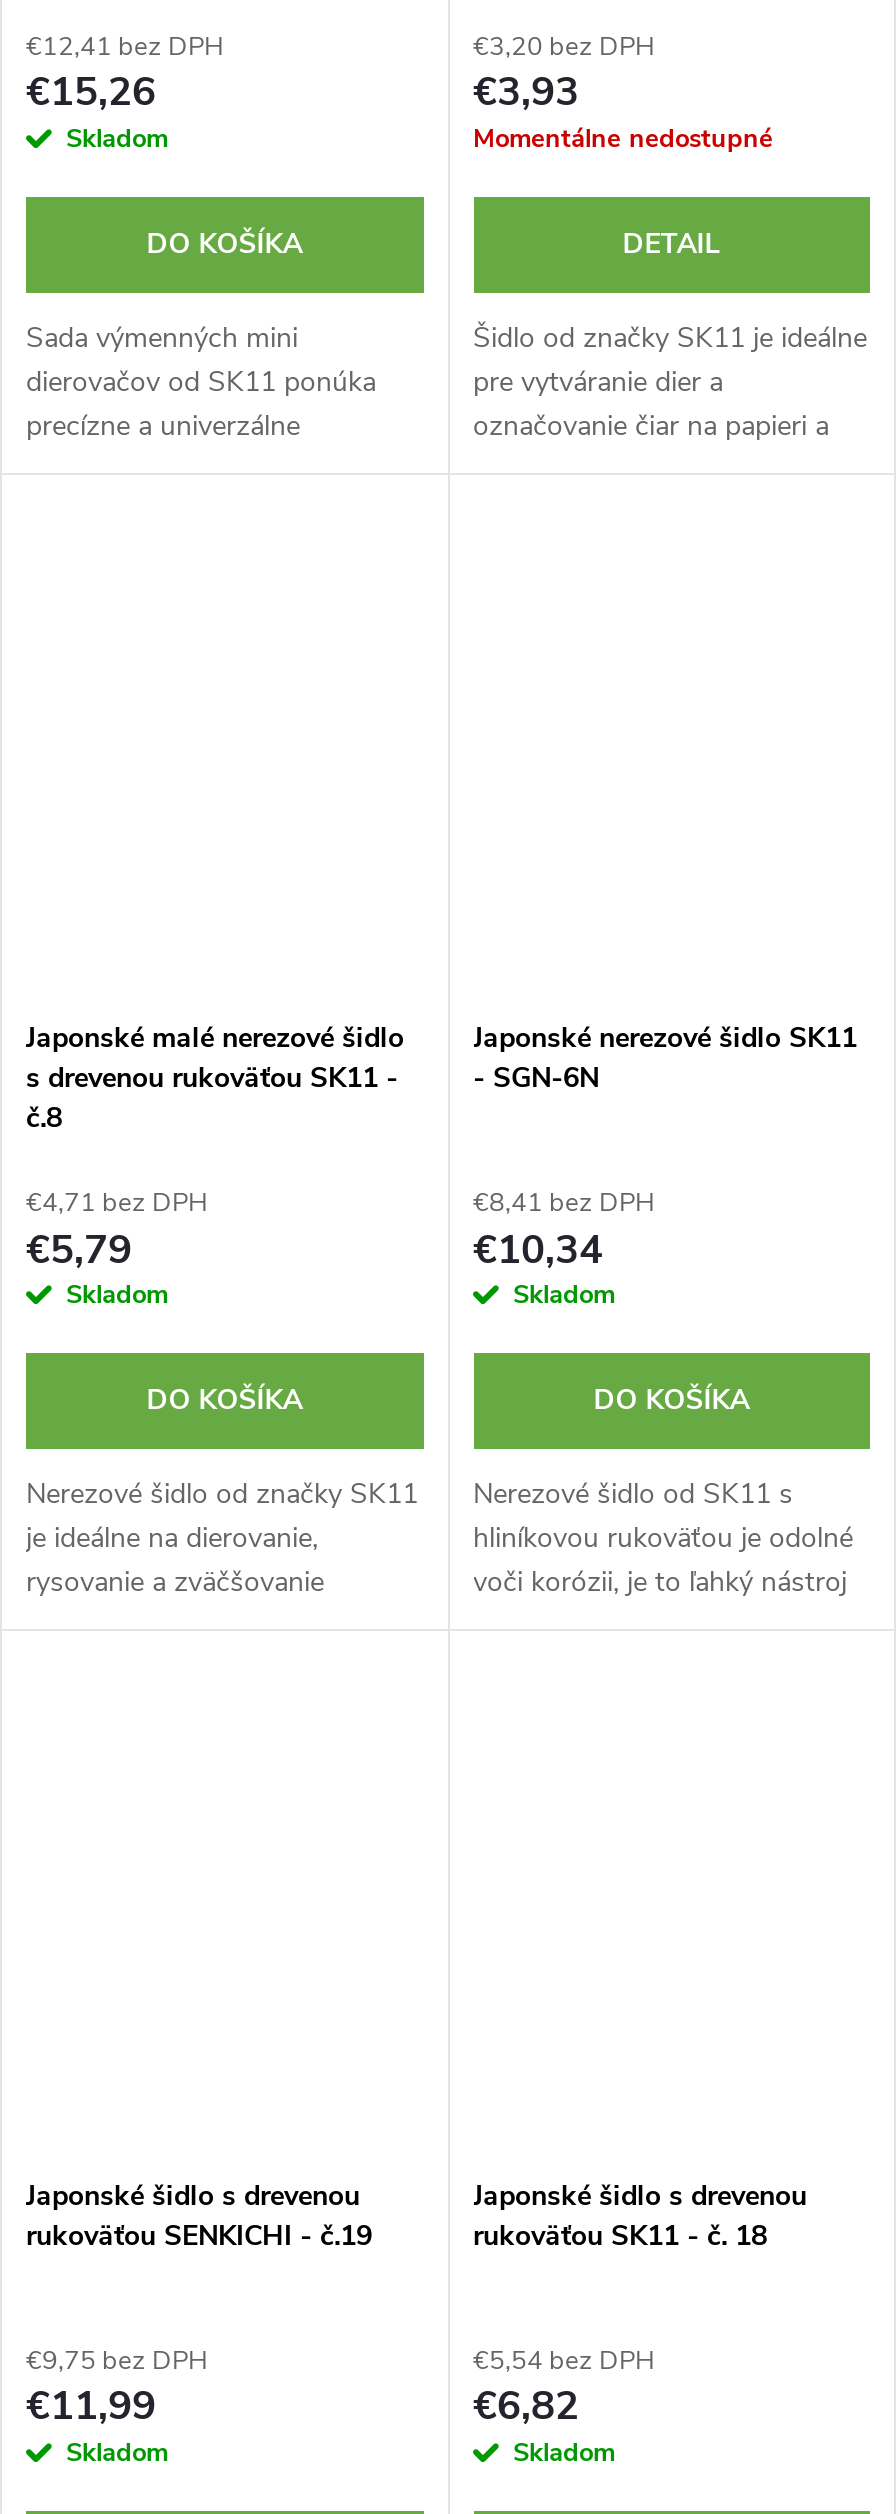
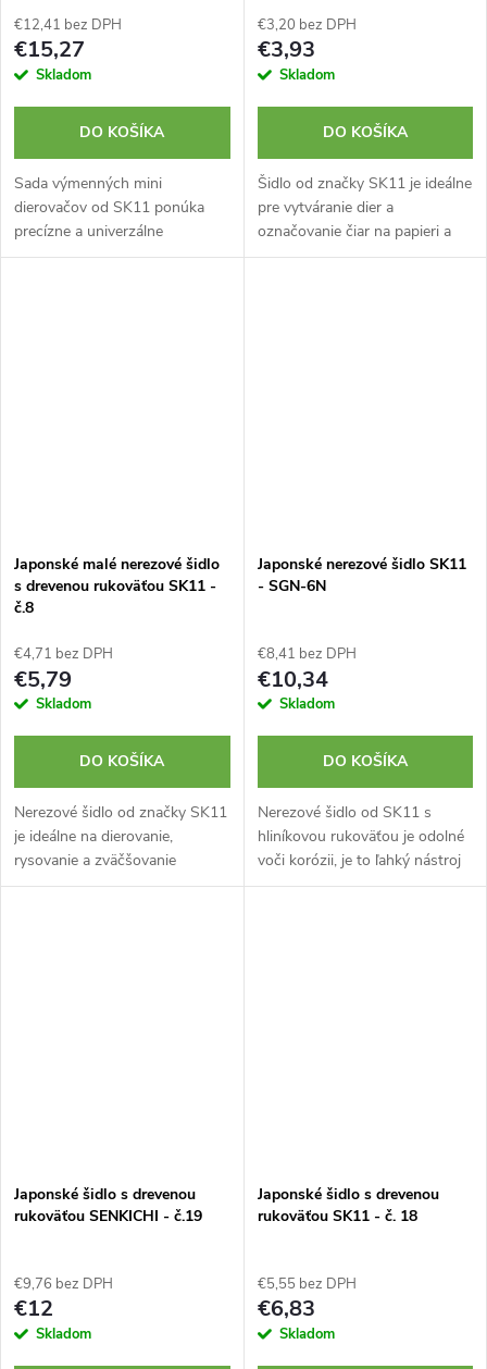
- €15,26
+ €15,27

- Momentálne nedostupné
+ Skladom

- DETAIL
+ DO KOŠÍKA

- €9,75 bez DPH
+ €9,76 bez DPH

- €5,54 bez DPH
+ €5,55 bez DPH

- €11,99
+ €12

- €6,82
+ €6,83
